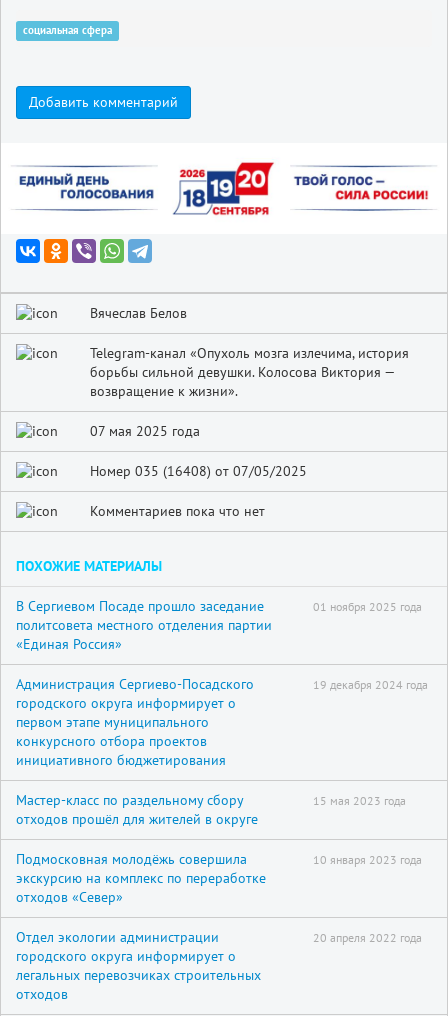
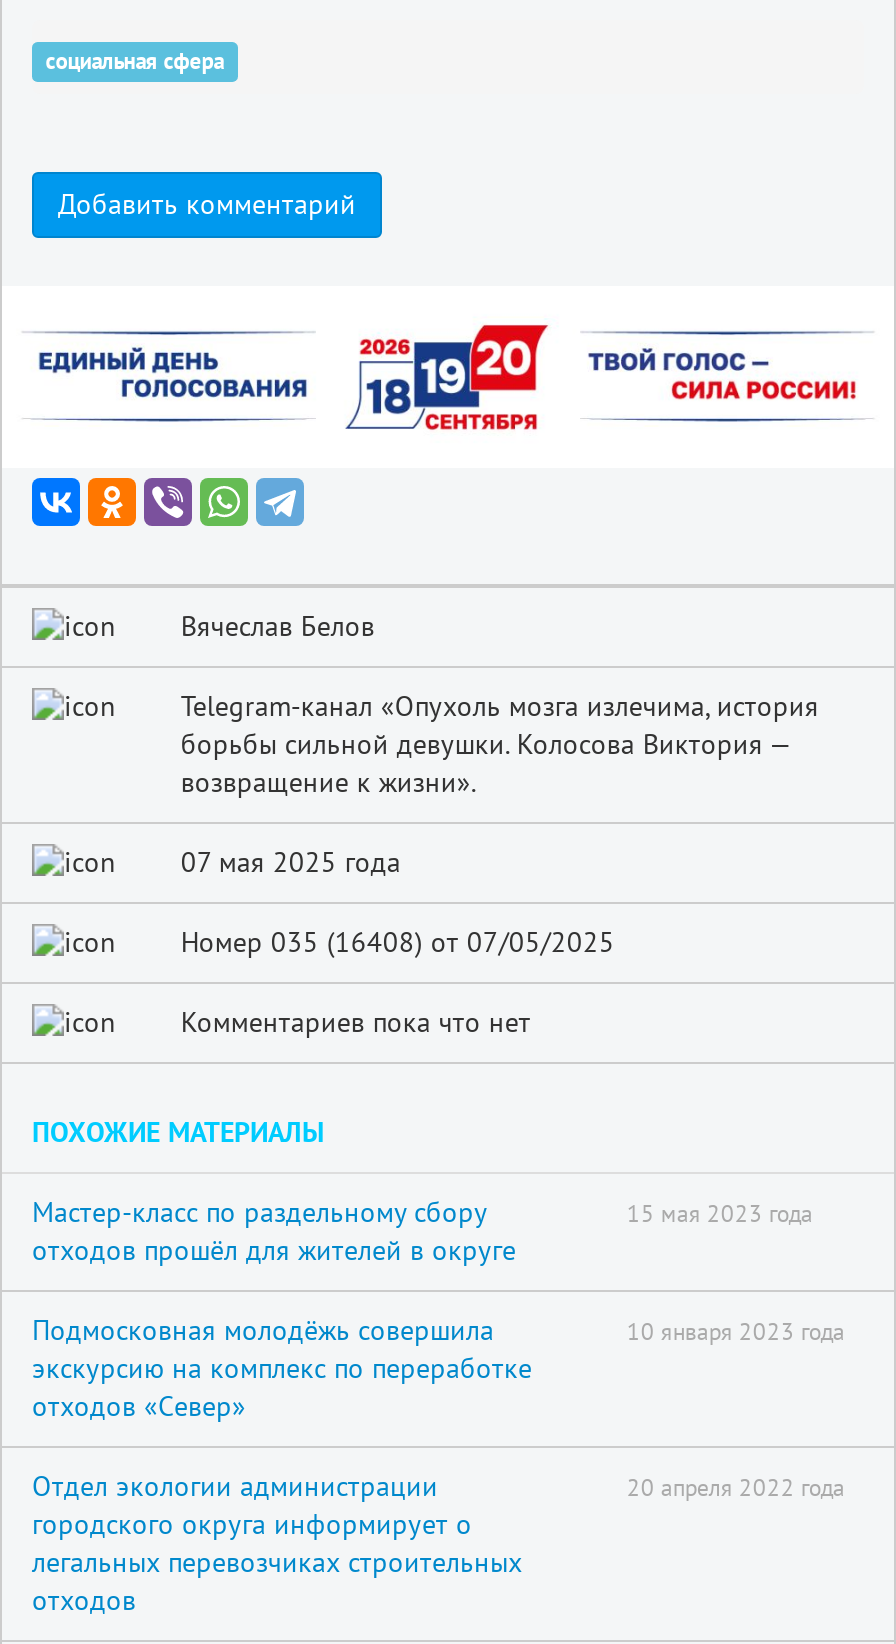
- В Сергиевом Посаде прошло заседание
- политсовета местного отделения партии
- «Единая Россия»

- 01 ноября 2025 года

- Администрация Сергиево-Посадского
- городского округа информирует о
- первом этапе муниципального
- конкурсного отбора проектов
- инициативного бюджетирования

- 19 декабря 2024 года
